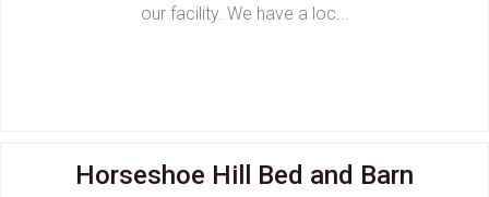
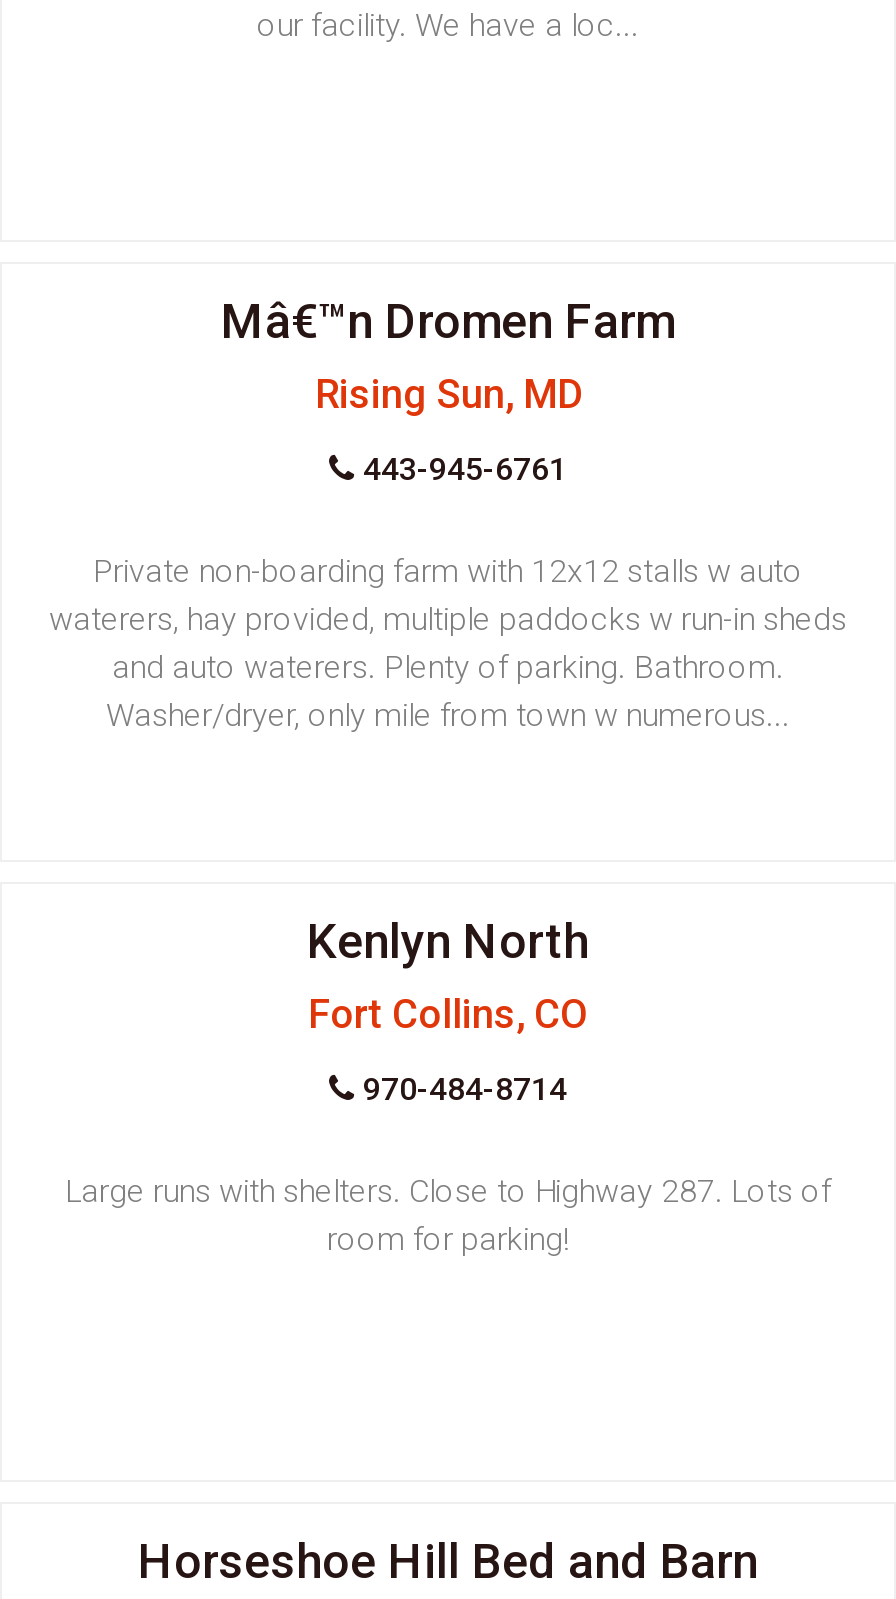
+ Mâ€™n Dromen Farm
+ Rising Sun, MD
+ 443-945-6761
+ Private non-boarding farm with 12x12 stalls w auto
+ waterers, hay provided, multiple paddocks w run-in sheds
+ and auto waterers. Plenty of parking. Bathroom.
+ Washer/dryer, only mile from town w numerous...

+ Kenlyn North
+ Fort Collins, CO
+ 970-484-8714
+ Large runs with shelters. Close to Highway 287. Lots of
+ room for parking!
